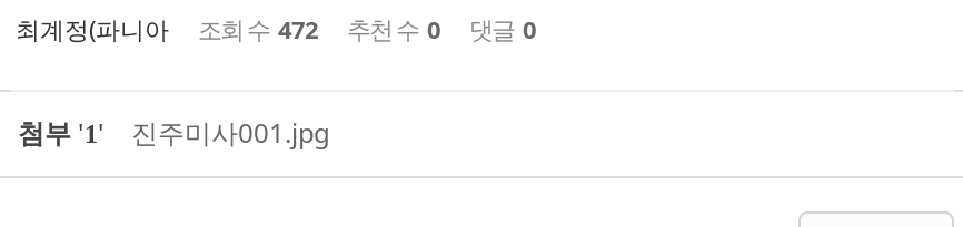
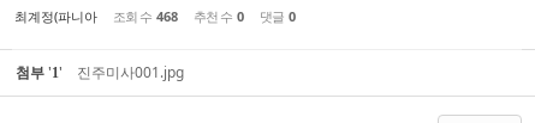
- 최계정(파니아 조회 수 472 추천 수 0 댓글 0
+ 최계정(파니아 조회 수 468 추천 수 0 댓글 0
